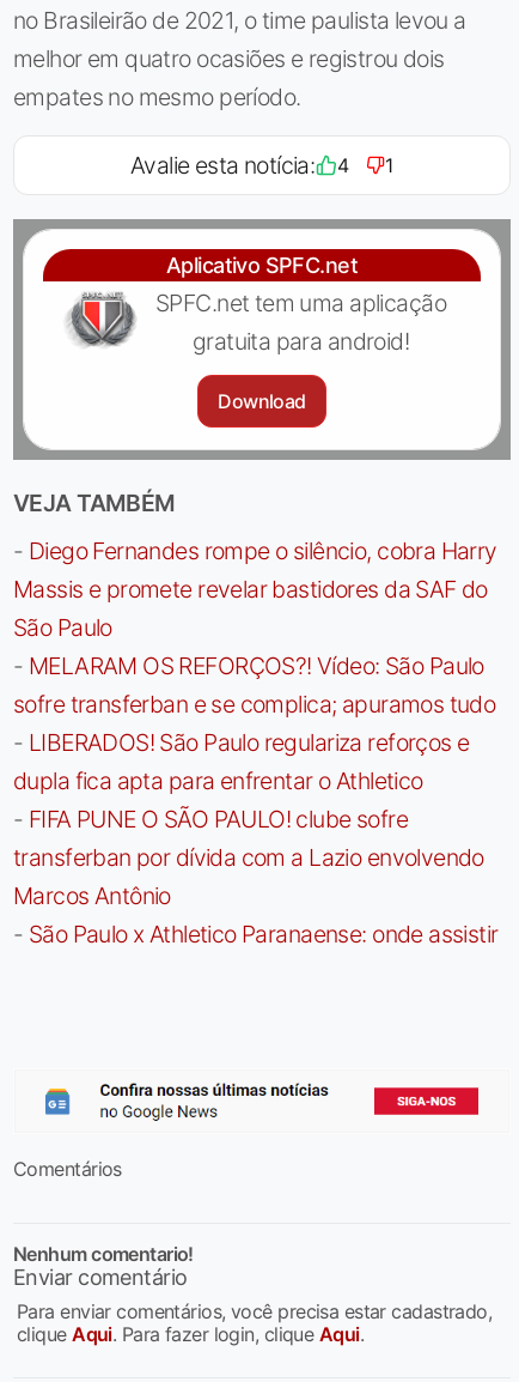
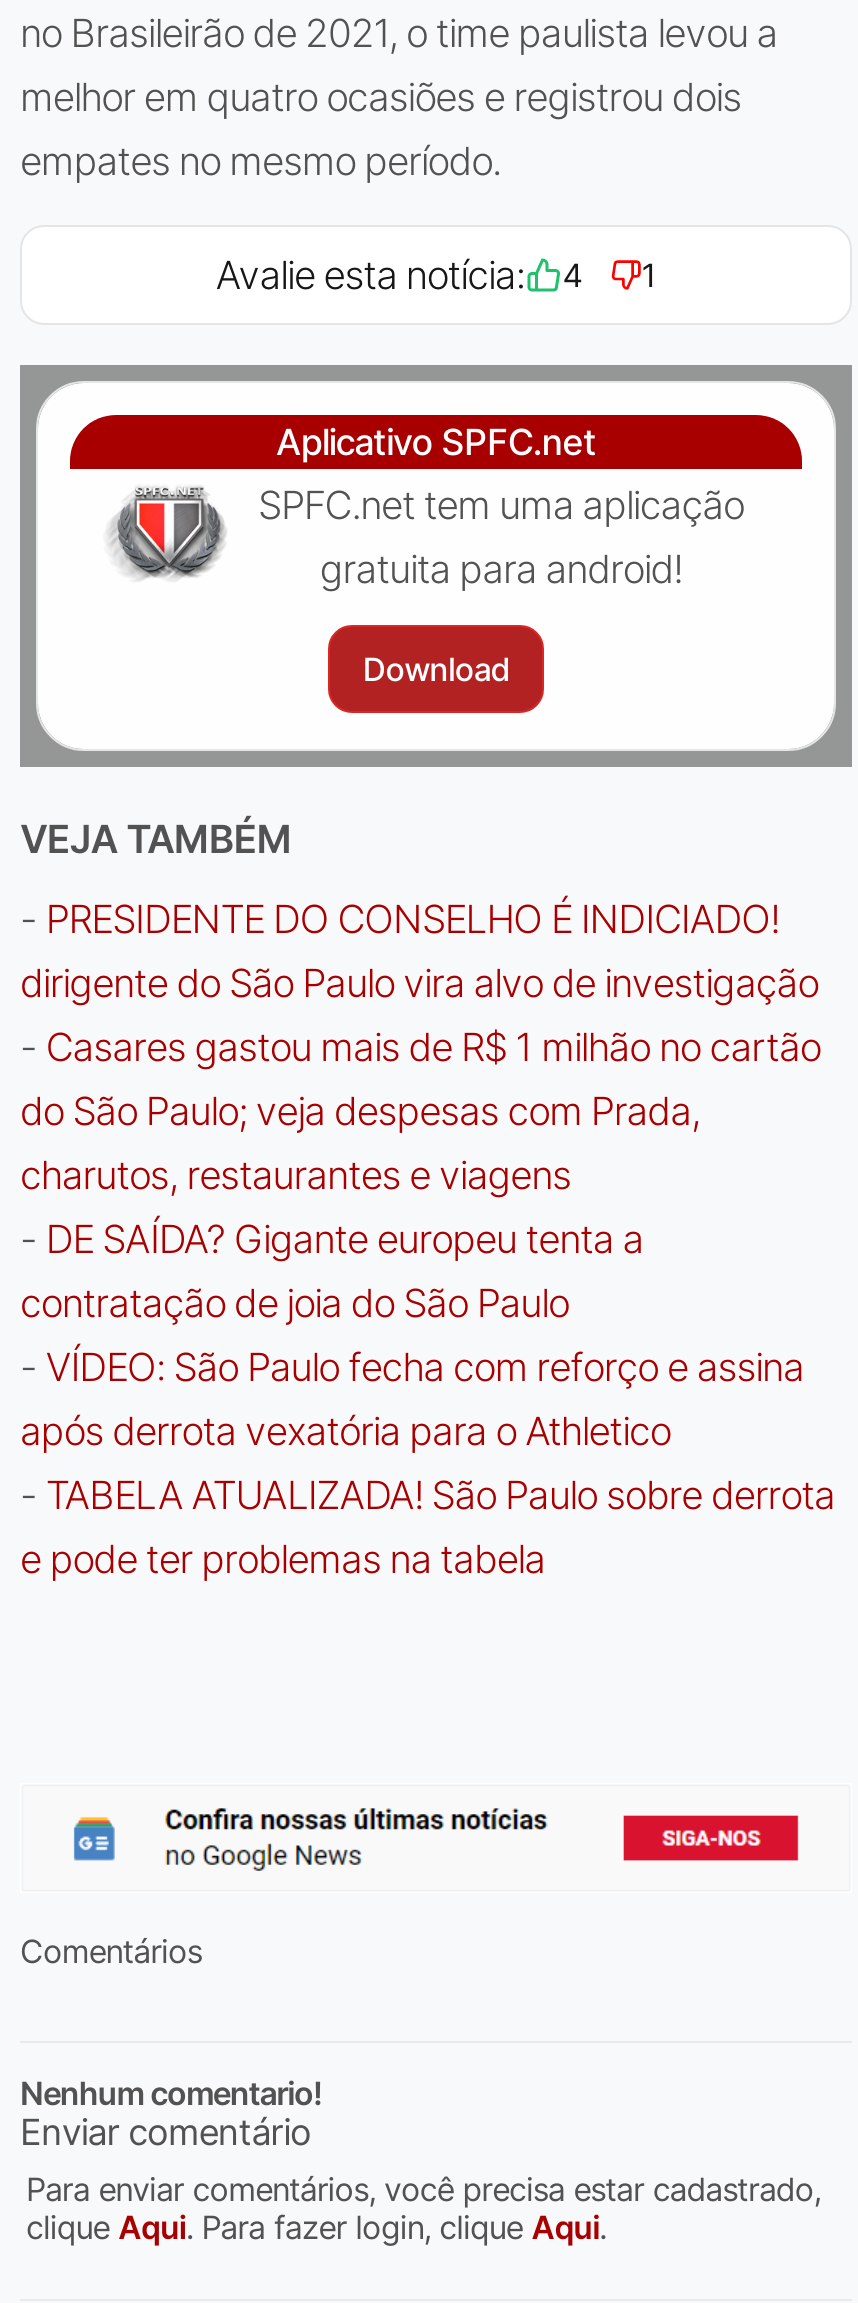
- - Diego Fernandes rompe o silêncio, cobra Harry
- Massis e promete revelar bastidores da SAF do
- São Paulo
- - MELARAM OS REFORÇOS?! Vídeo: São Paulo
- sofre transferban e se complica; apuramos tudo
- - LIBERADOS! São Paulo regulariza reforços e
- dupla fica apta para enfrentar o Athletico
- - FIFA PUNE O SÃO PAULO! clube sofre
- transferban por dívida com a Lazio envolvendo
- Marcos Antônio
- - São Paulo x Athletico Paranaense: onde assistir
+ - PRESIDENTE DO CONSELHO É INDICIADO!
+ dirigente do São Paulo vira alvo de investigação
+ - Casares gastou mais de R$ 1 milhão no cartão
+ do São Paulo; veja despesas com Prada,
+ charutos, restaurantes e viagens
+ - DE SAÍDA? Gigante europeu tenta a
+ contratação de joia do São Paulo
+ - VÍDEO: São Paulo fecha com reforço e assina
+ após derrota vexatória para o Athletico
+ - TABELA ATUALIZADA! São Paulo sobre derrota
+ e pode ter problemas na tabela
